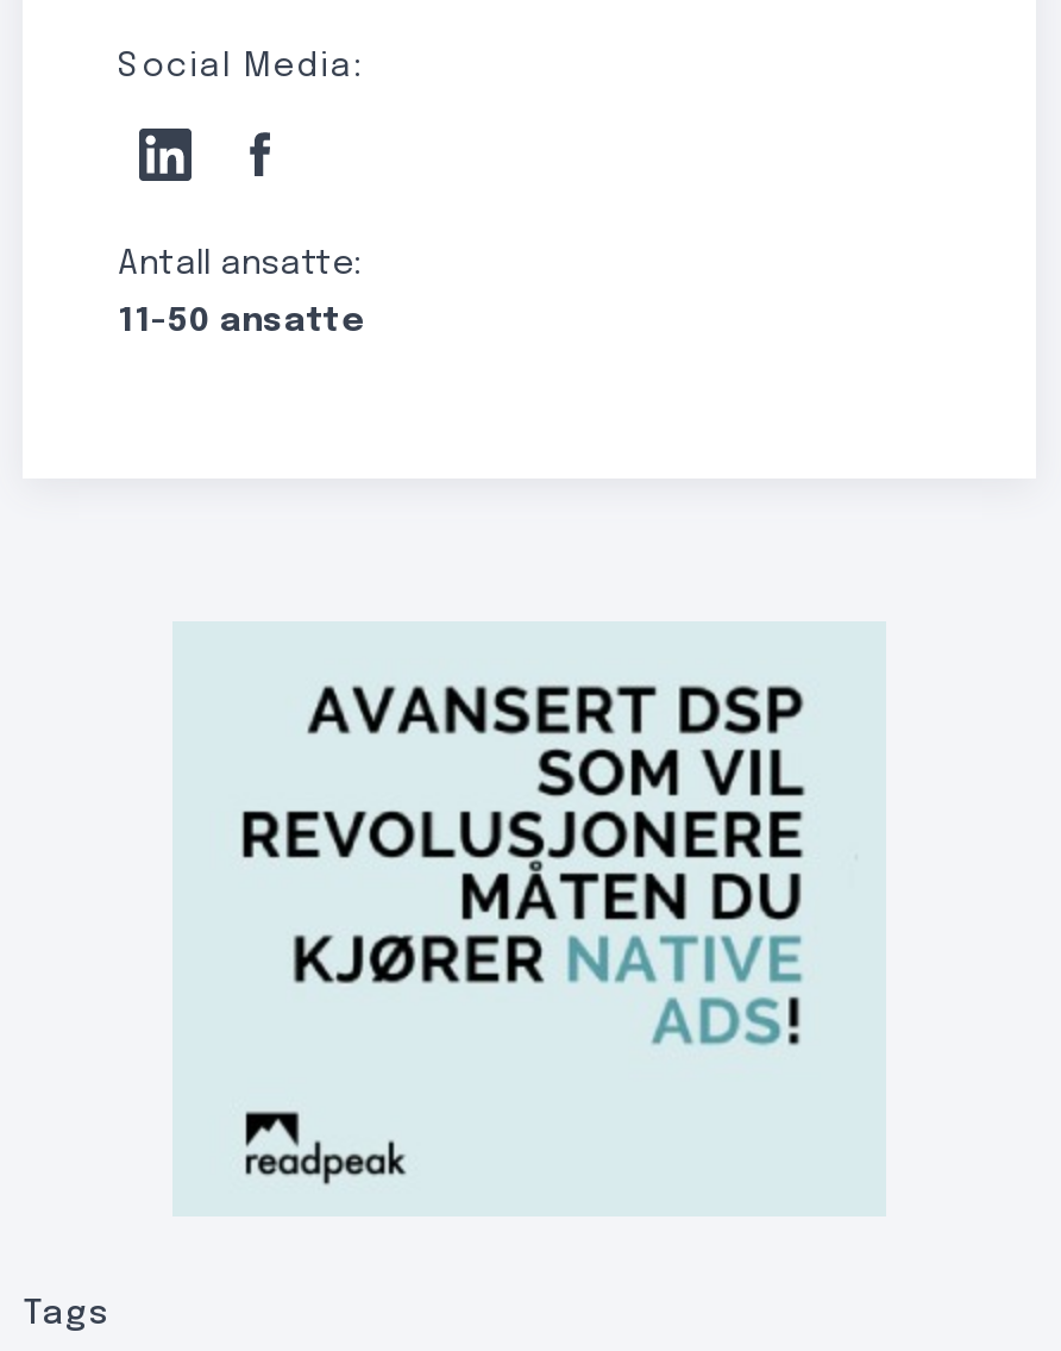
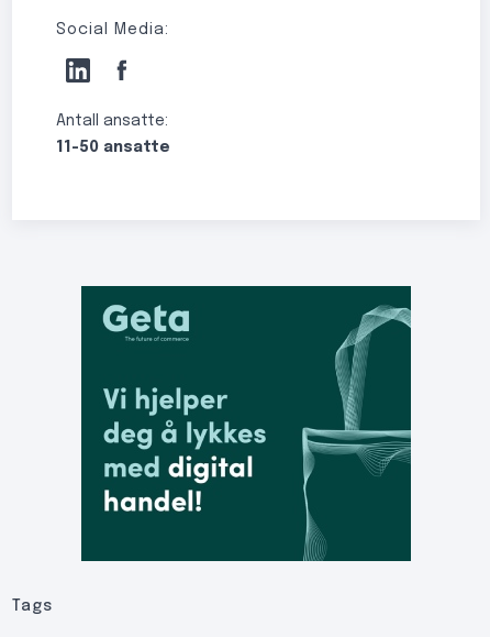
- [image]
+ [image]
